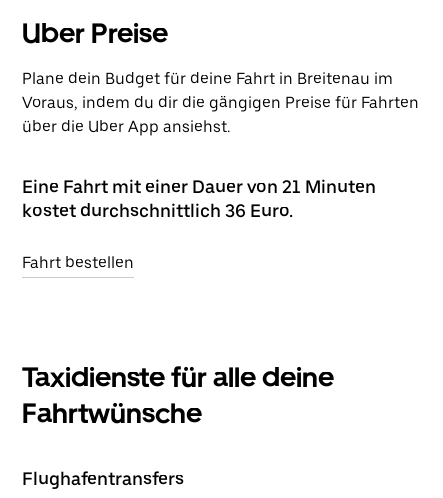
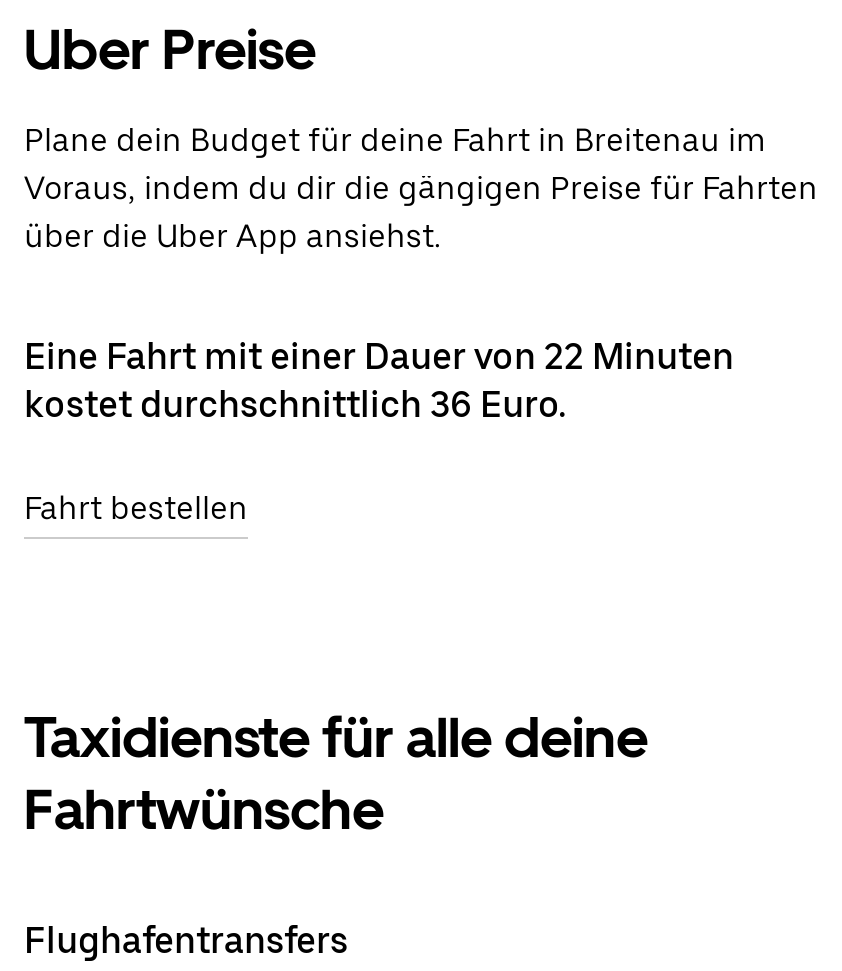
- Eine Fahrt mit einer Dauer von 21 Minuten
+ Eine Fahrt mit einer Dauer von 22 Minuten
